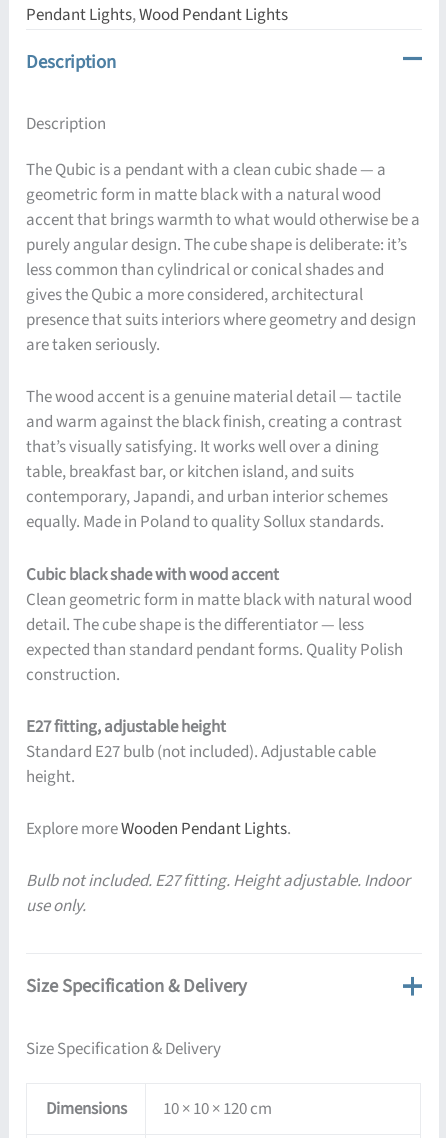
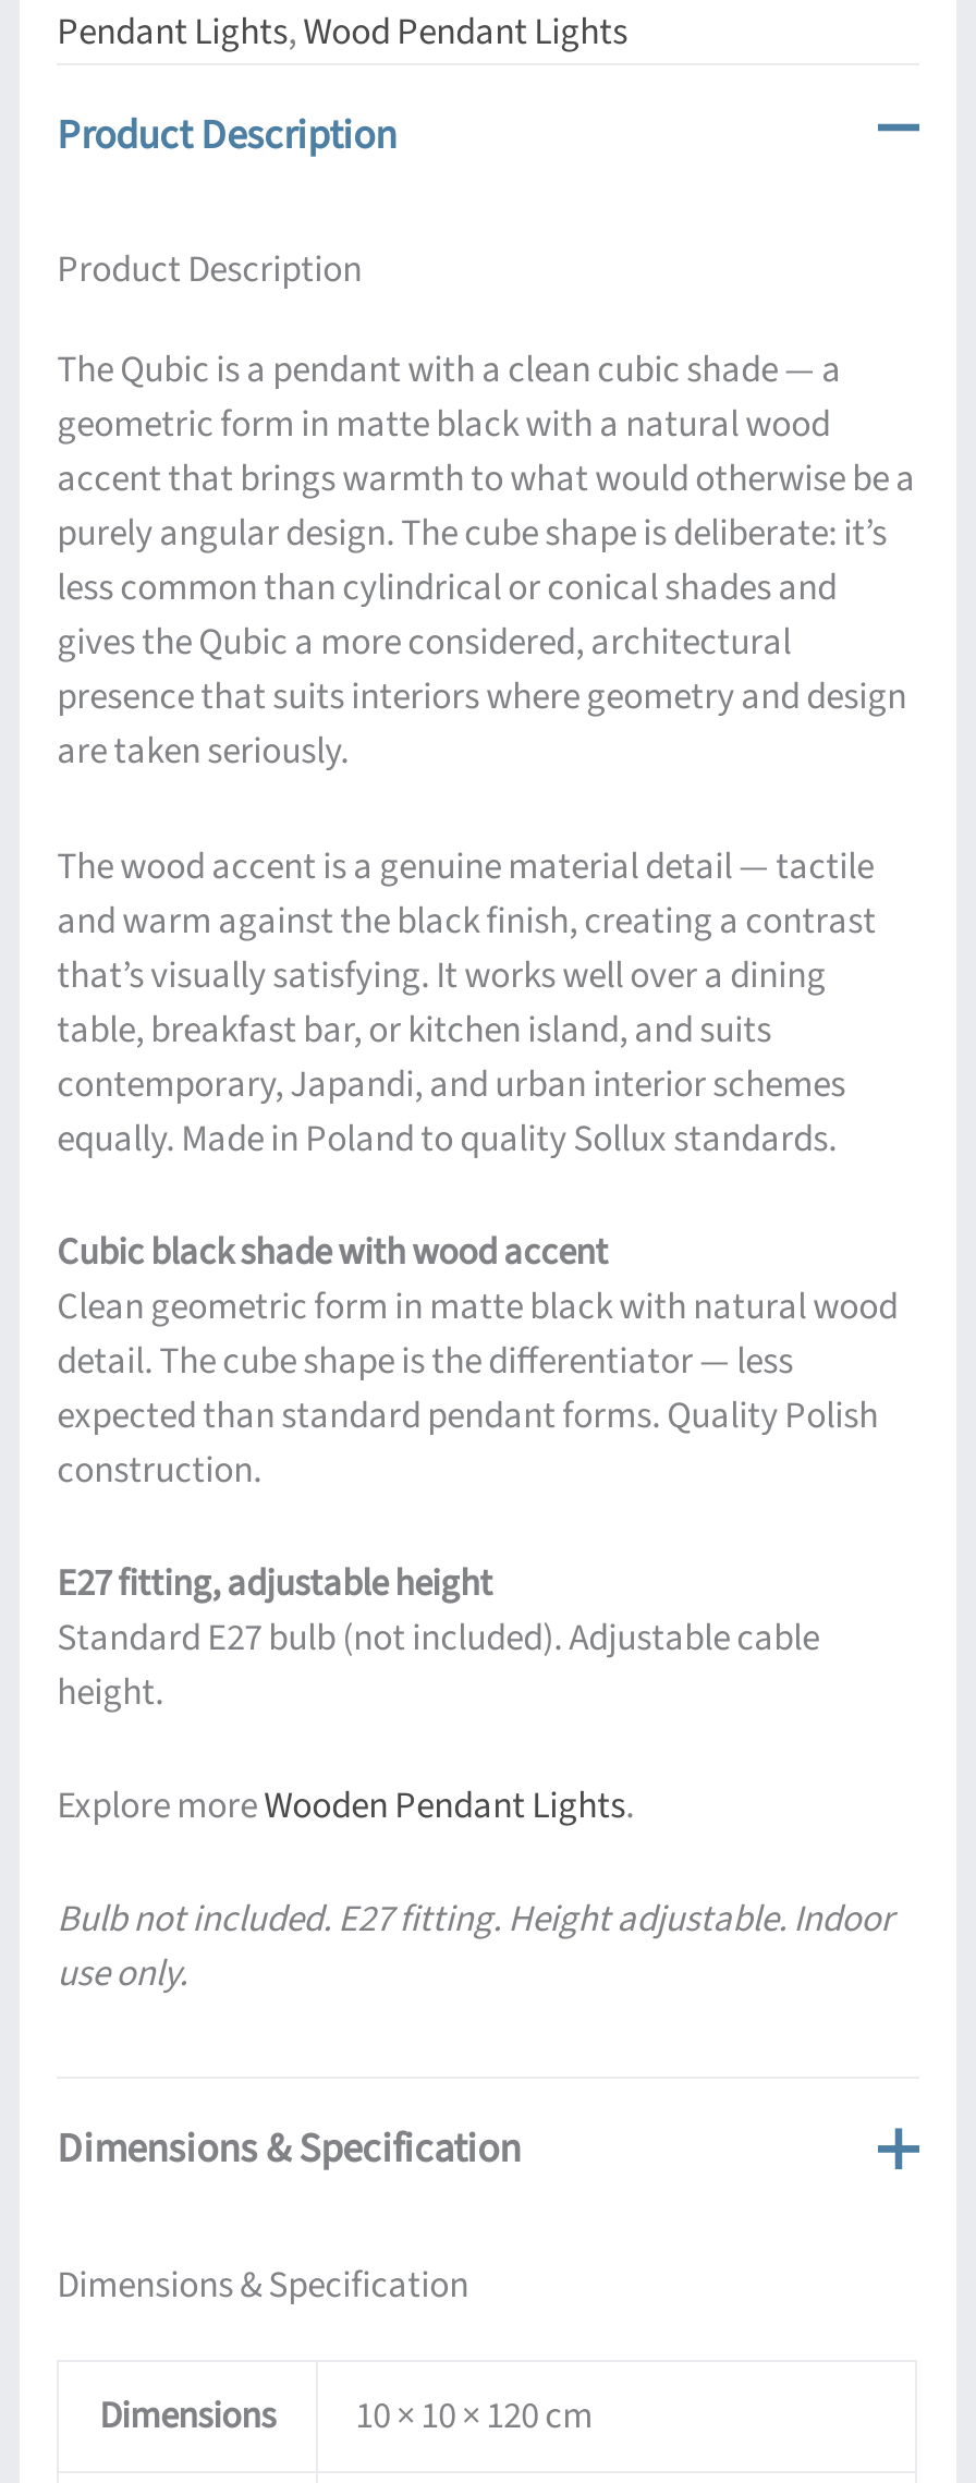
- Description
+ Product Description

- Description
+ Product Description

- Size Specification & Delivery
+ Dimensions & Specification

- Size Specification & Delivery
+ Dimensions & Specification
